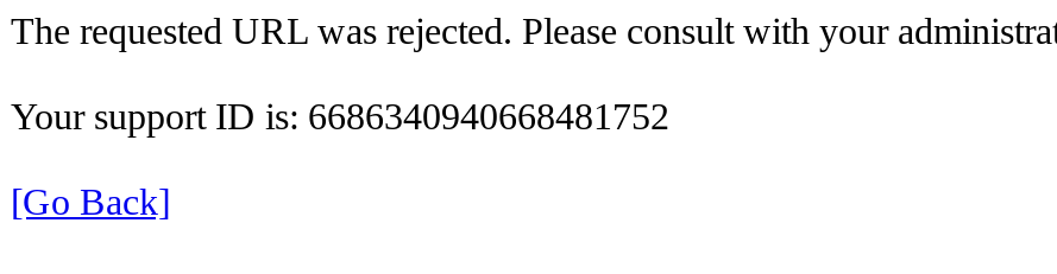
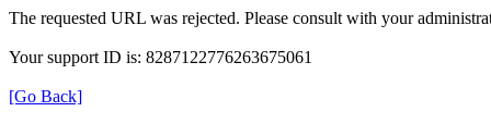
- Your support ID is: 6686340940668481752
+ Your support ID is: 8287122776263675061
